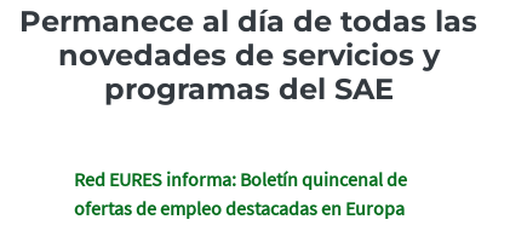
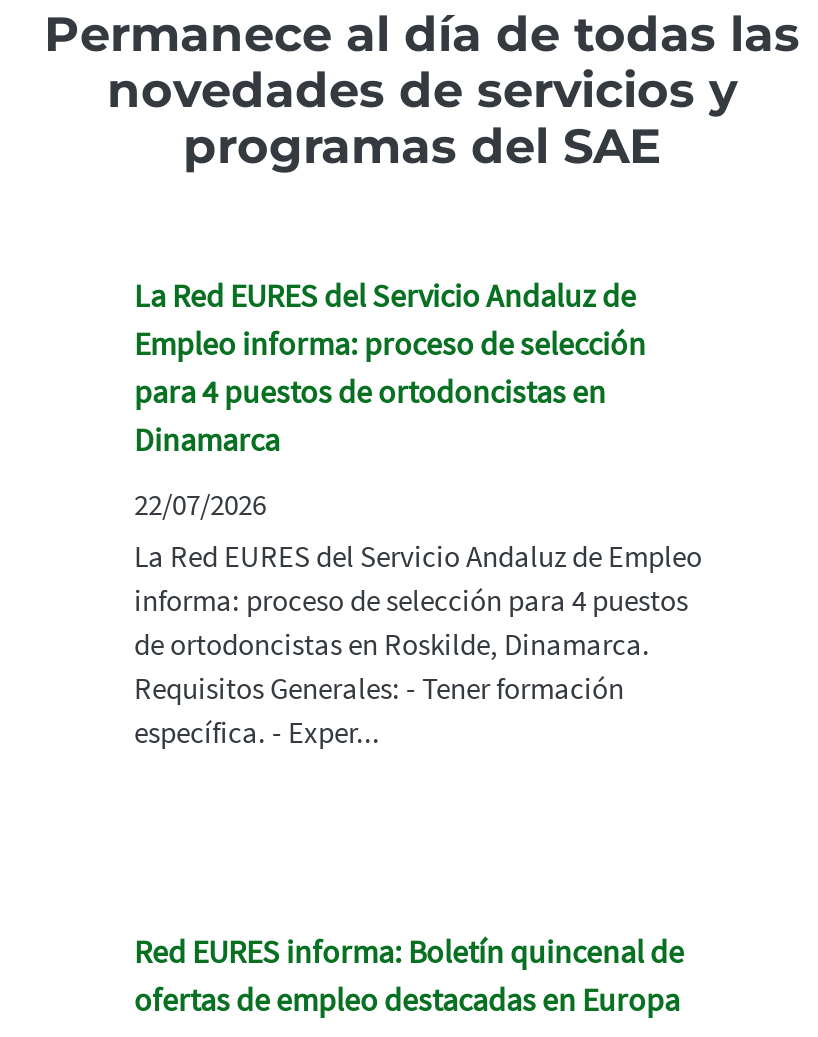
+ La Red EURES del Servicio Andaluz de
+ Empleo informa: proceso de selección
+ para 4 puestos de ortodoncistas en
+ Dinamarca
+ 22/07/2026
+ La Red EURES del Servicio Andaluz de Empleo
+ informa: proceso de selección para 4 puestos
+ de ortodoncistas en Roskilde, Dinamarca.
+ Requisitos Generales: - Tener formación
+ específica. - Exper...
